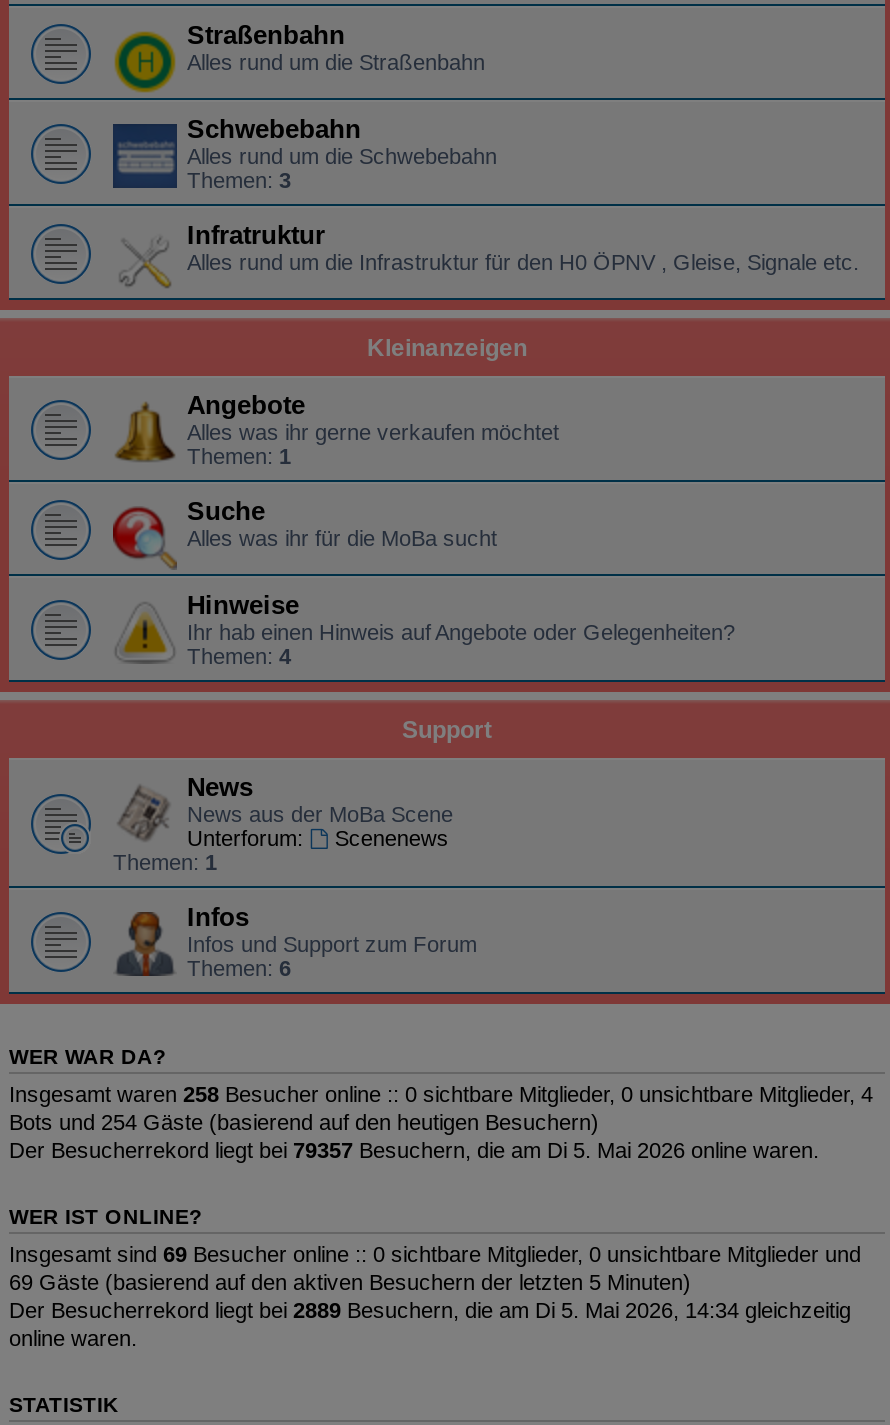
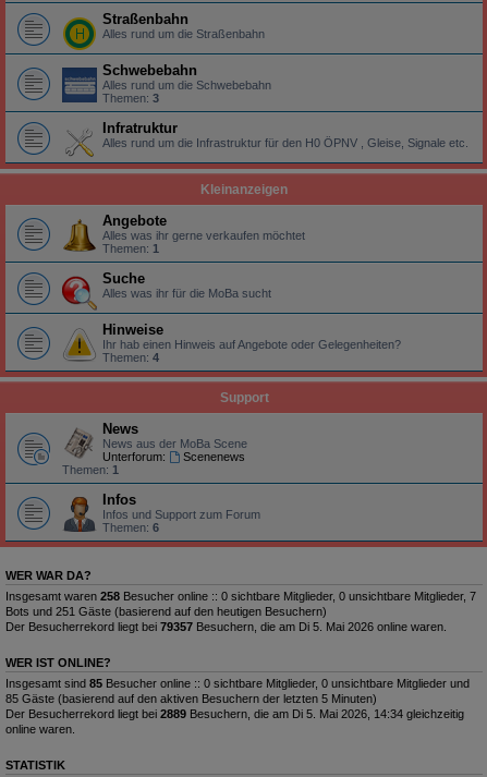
- Insgesamt waren 258 Besucher online :: 0 sichtbare Mitglieder, 0 unsichtbare Mitglieder, 4
+ Insgesamt waren 258 Besucher online :: 0 sichtbare Mitglieder, 0 unsichtbare Mitglieder, 7

- Bots und 254 Gäste (basierend auf den heutigen Besuchern)
+ Bots und 251 Gäste (basierend auf den heutigen Besuchern)

- Insgesamt sind 69 Besucher online :: 0 sichtbare Mitglieder, 0 unsichtbare Mitglieder und
+ Insgesamt sind 85 Besucher online :: 0 sichtbare Mitglieder, 0 unsichtbare Mitglieder und

- 69 Gäste (basierend auf den aktiven Besuchern der letzten 5 Minuten)
+ 85 Gäste (basierend auf den aktiven Besuchern der letzten 5 Minuten)
